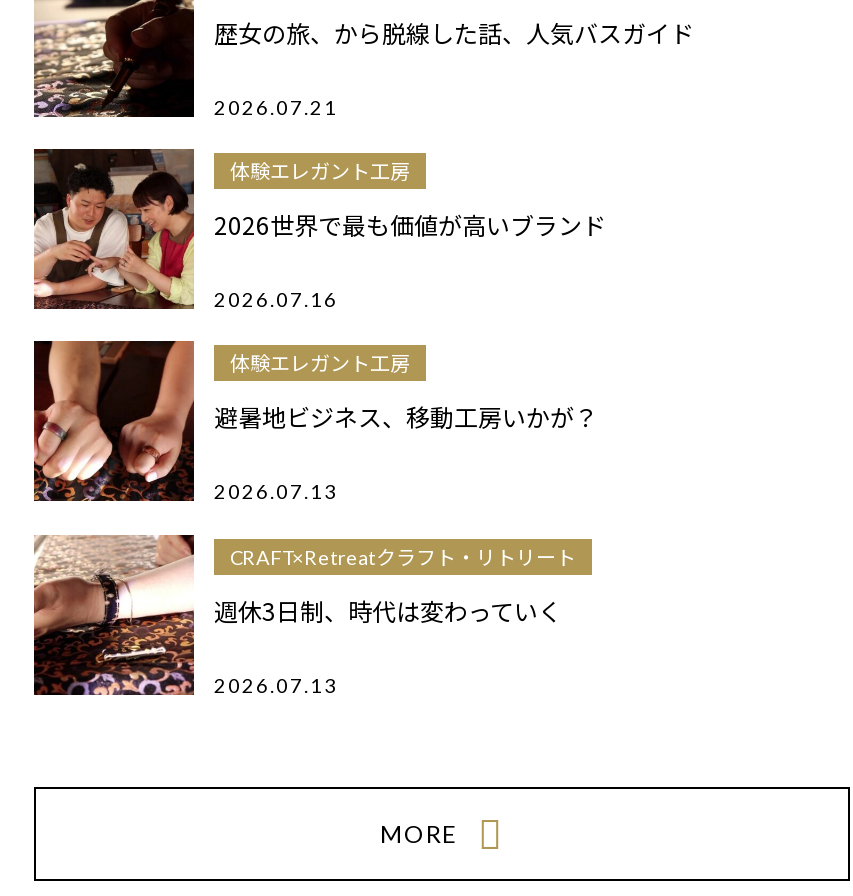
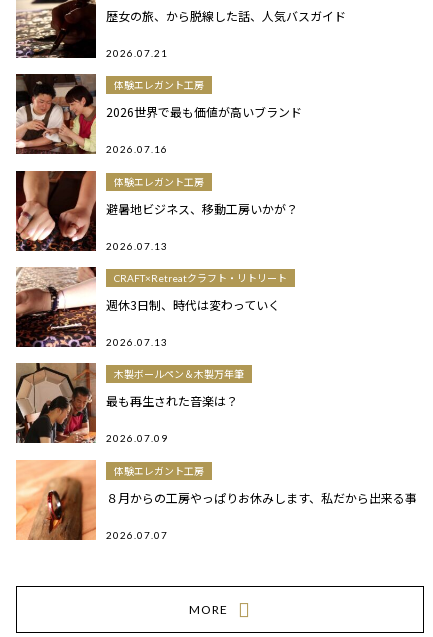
+ [image]
+ 木製ボールペン＆木製万年筆
+ 最も再生された音楽は？
+ 2026.07.09
+ 体験エレガント工房
+ ８月からの工房やっぱりお休みします、私だから出来る事
+ 2026.07.07

+ [image]
